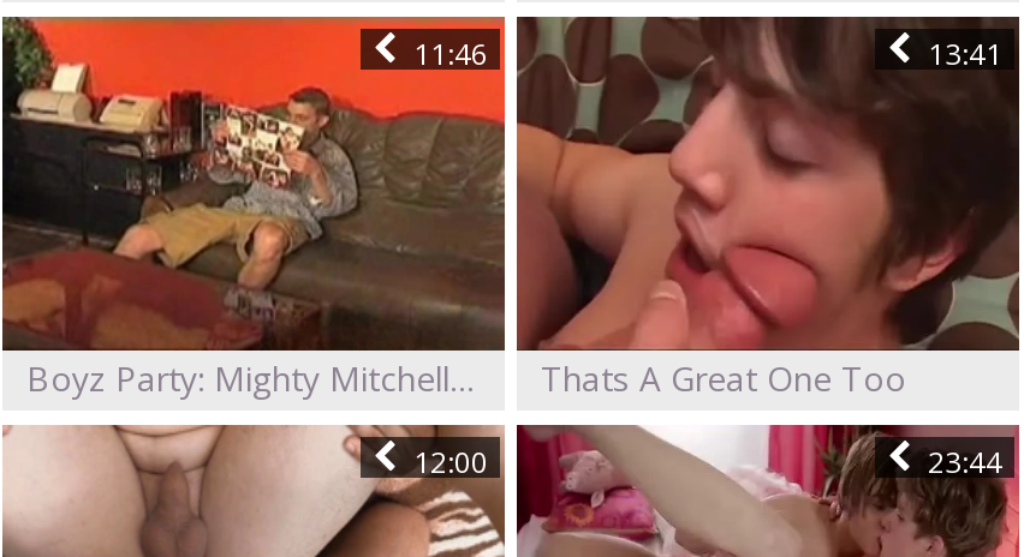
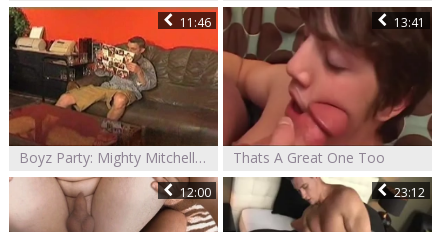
- 23:44
+ 23:12
